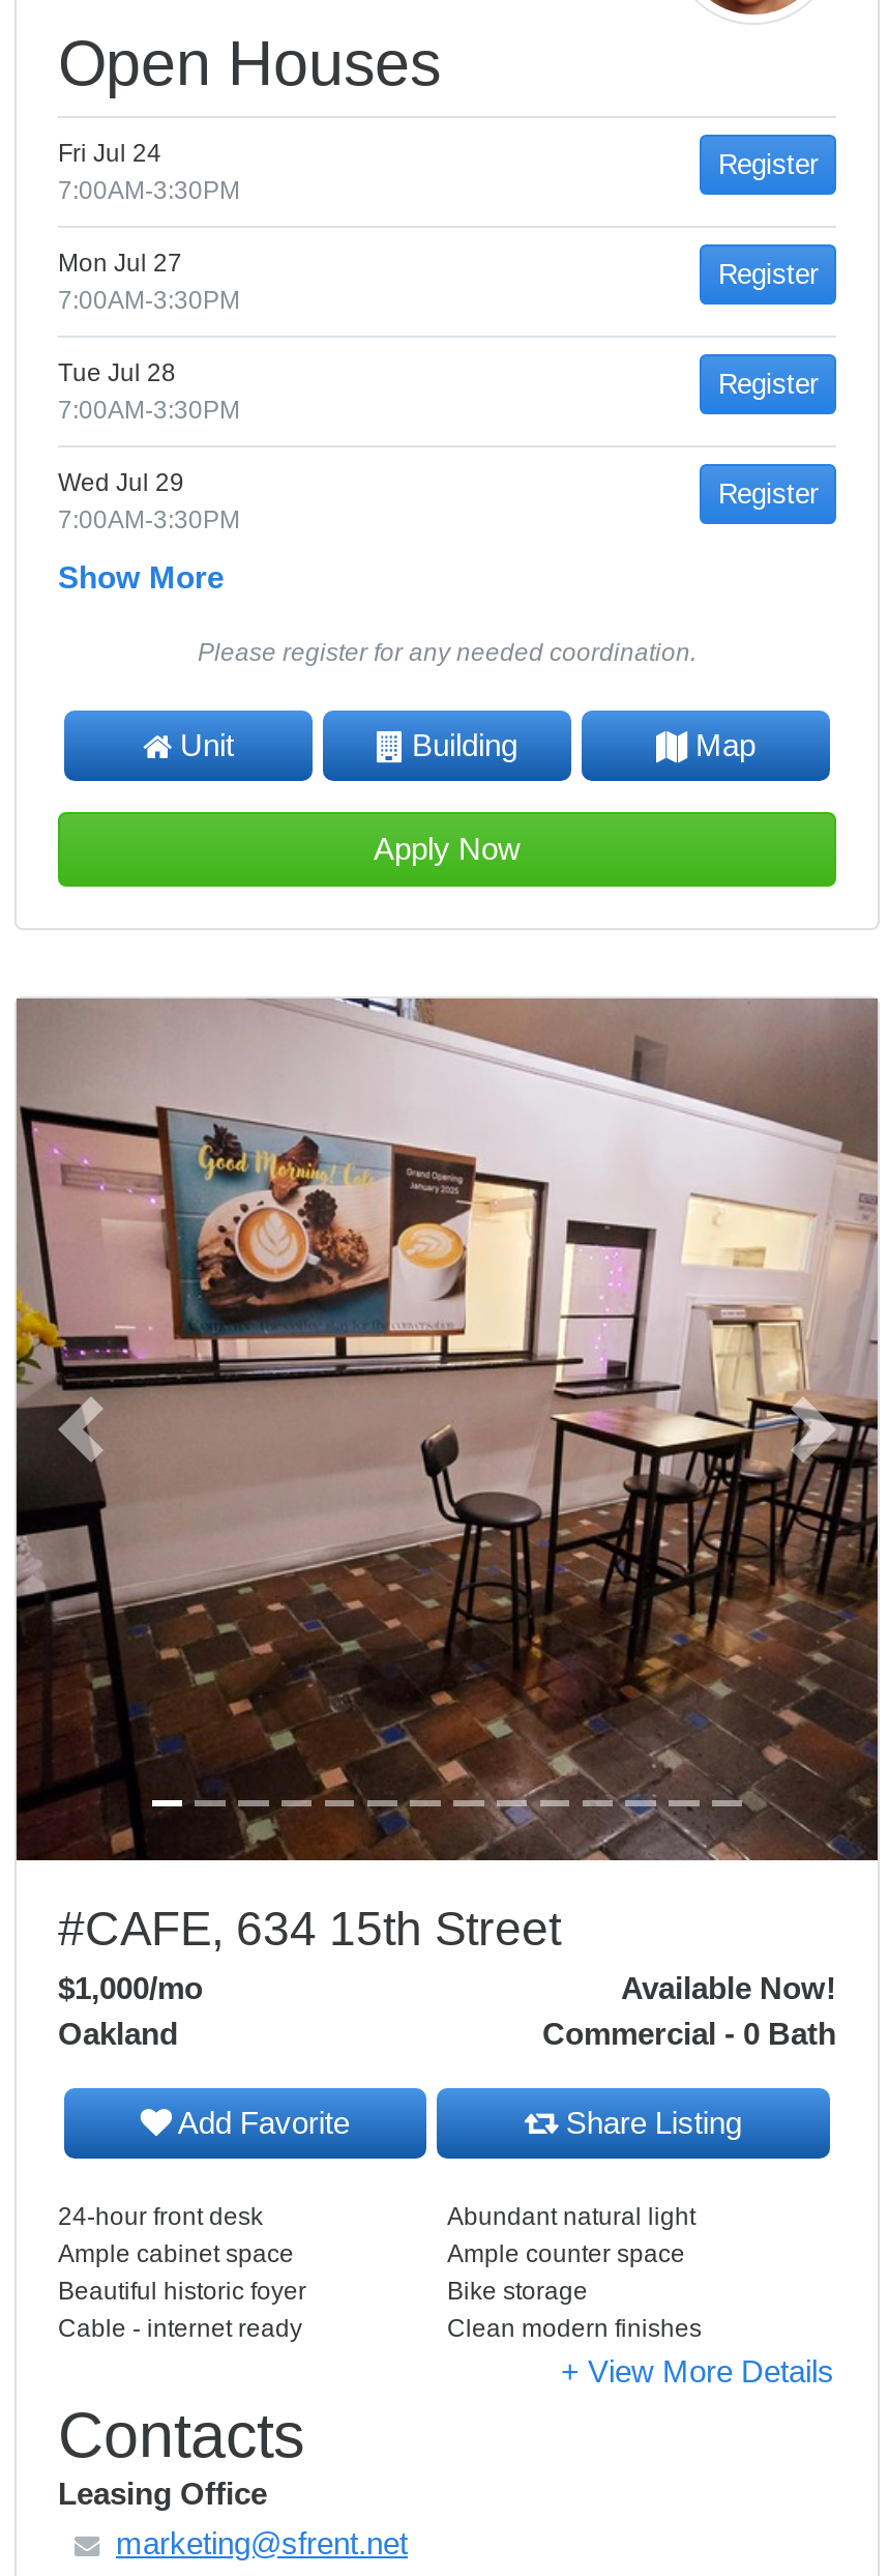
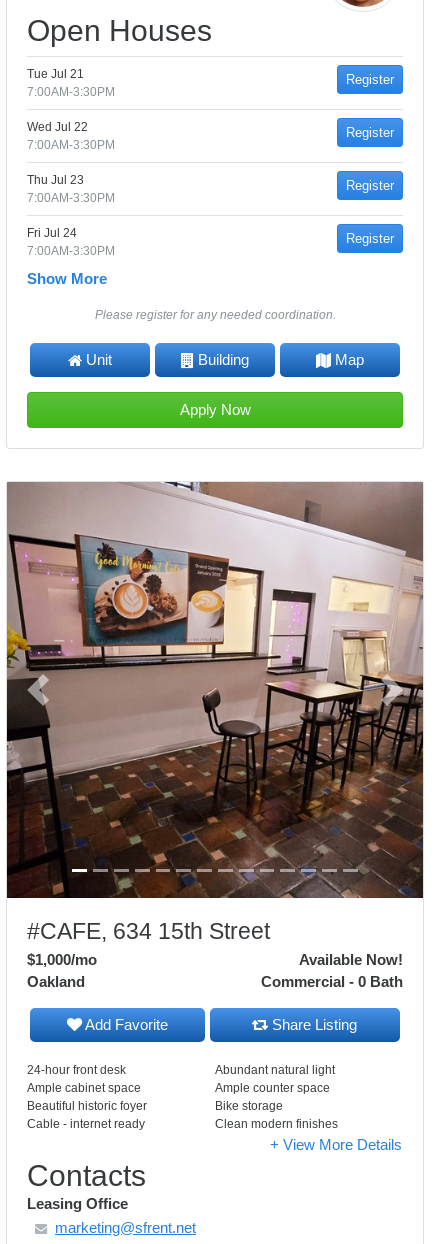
- Fri Jul 24
+ Tue Jul 21

- Mon Jul 27
+ Wed Jul 22

- Tue Jul 28
+ Thu Jul 23

- Wed Jul 29
+ Fri Jul 24
